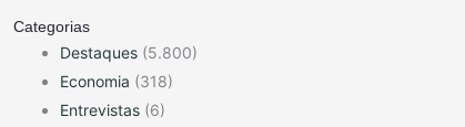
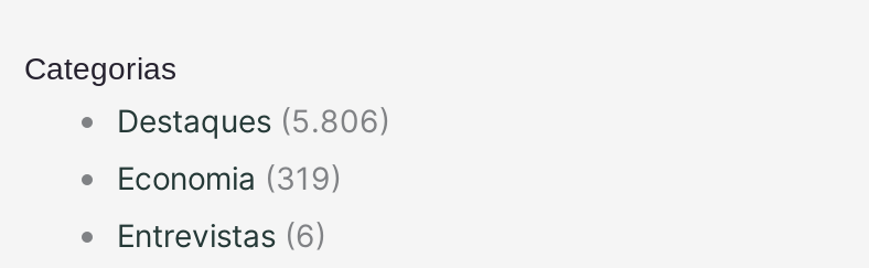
- Destaques (5.800)
+ Destaques (5.806)

- Economia (318)
+ Economia (319)
